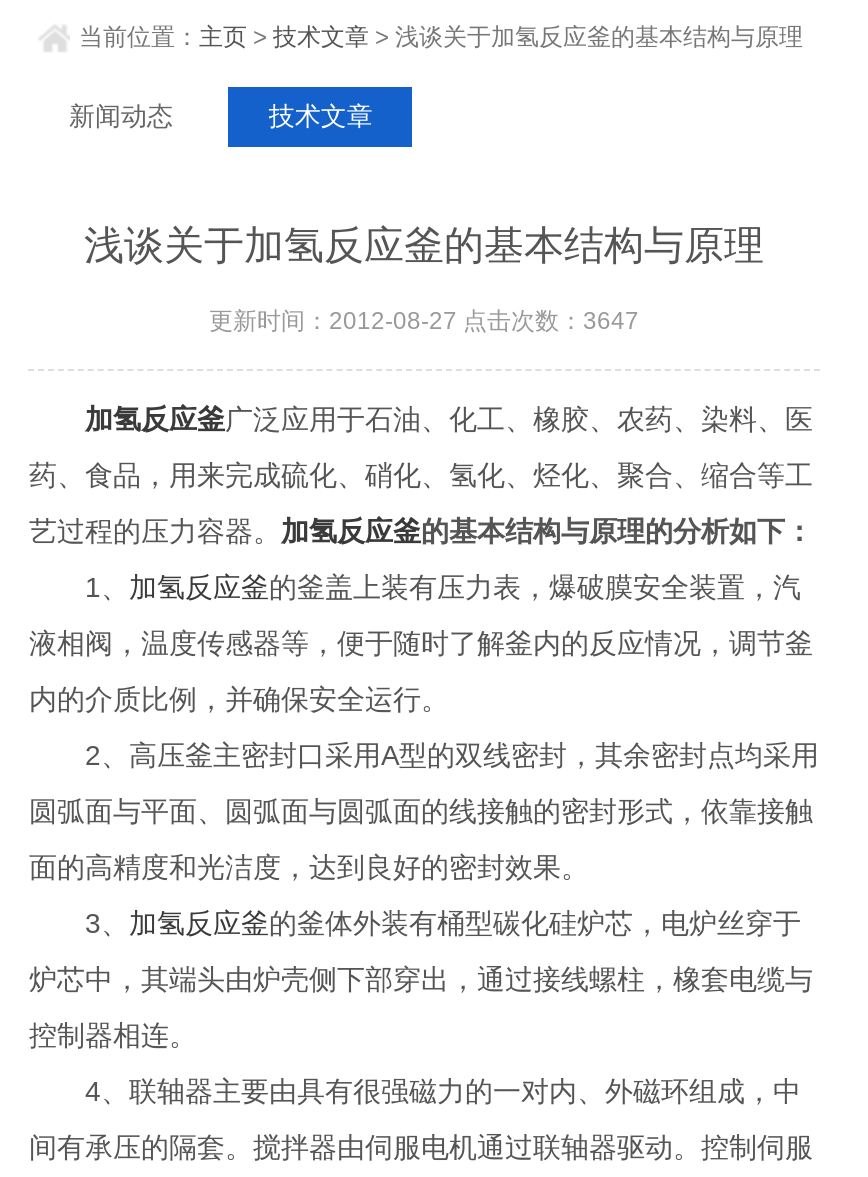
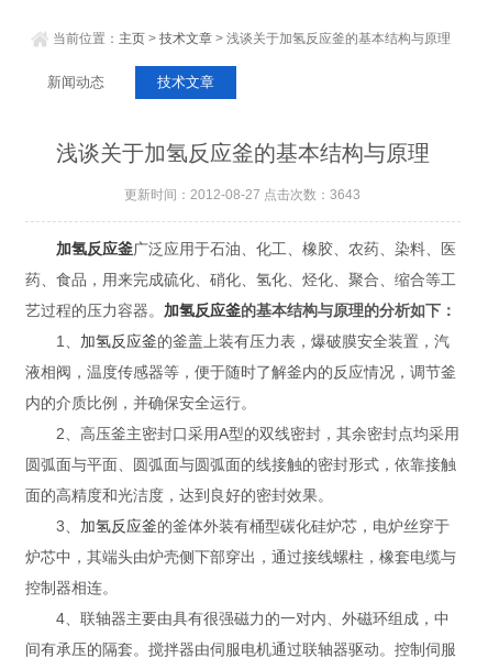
- 更新时间：2012-08-27 点击次数：3647
+ 更新时间：2012-08-27 点击次数：3643
